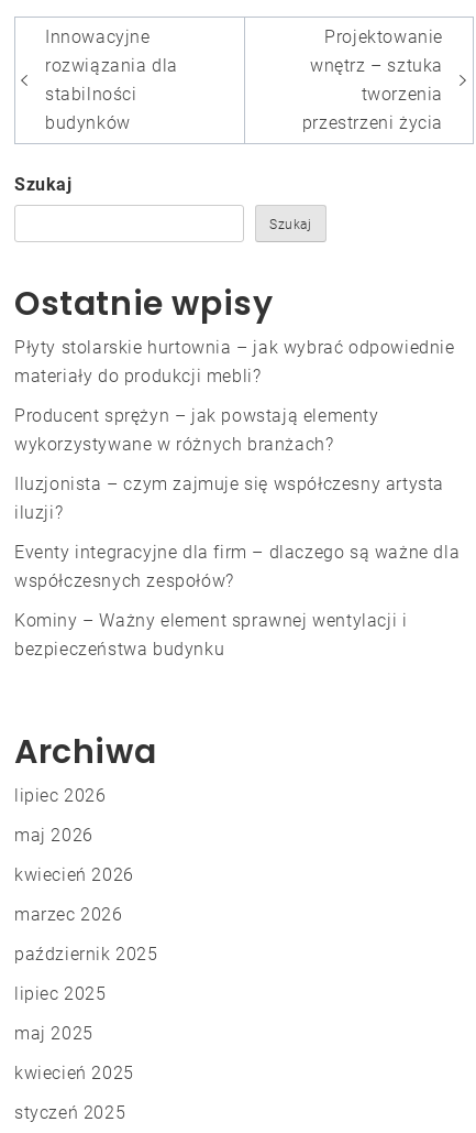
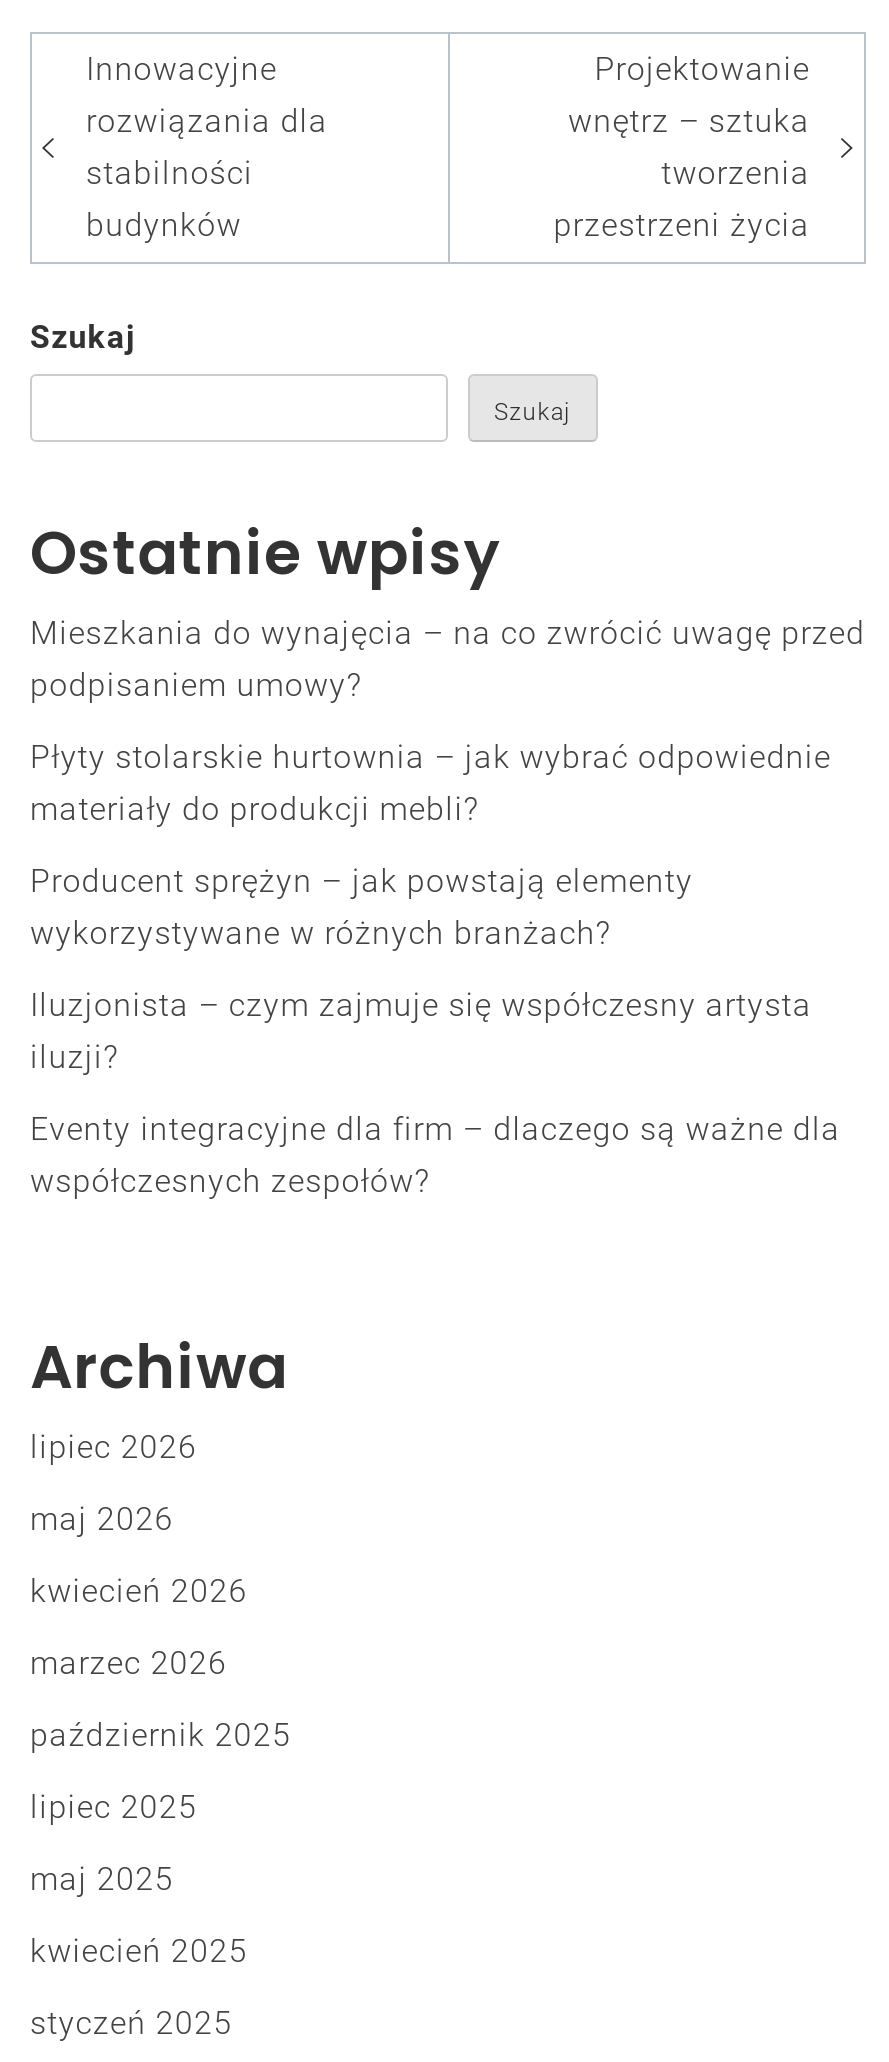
+ Mieszkania do wynajęcia – na co zwrócić uwagę przed
+ podpisaniem umowy?

moved down: Płyty stolarskie hurtownia – jak wybrać odpowiednie | materiały do produkcji mebli? | Producent sprężyn – jak powstają elementy | wykorzystywane w różnych branżach? | Iluzjonista – czym zajmuje się współczesny artysta | iluzji? | Eventy integracyjne dla firm – dlaczego są ważne dla | współczesnych zespołów?

- Kominy – Ważny element sprawnej wentylacji i
- bezpieczeństwa budynku
